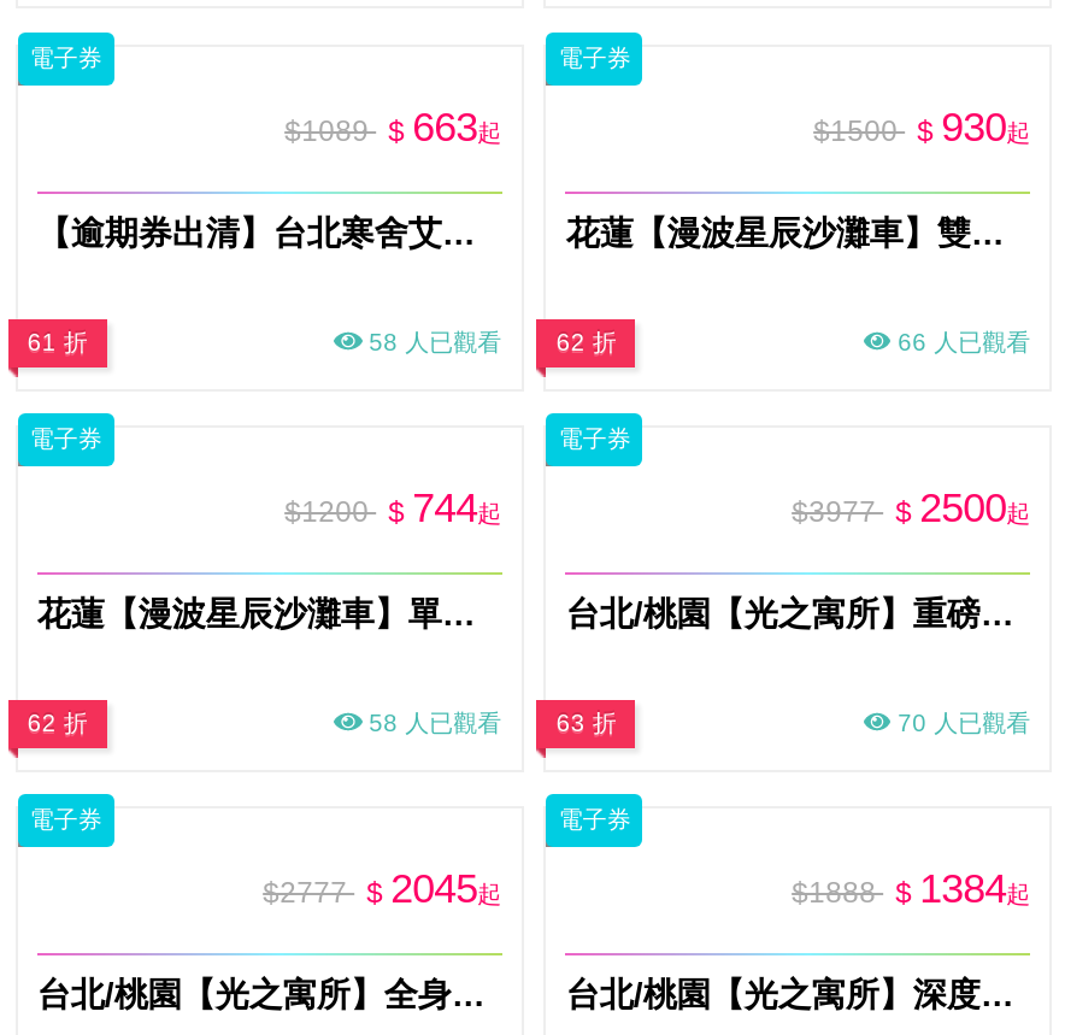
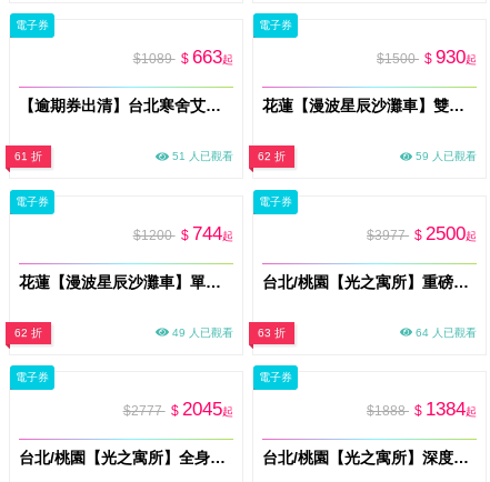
- 58 人已觀看
+ 51 人已觀看

- 66 人已觀看
+ 59 人已觀看

- 58 人已觀看
+ 49 人已觀看

- 70 人已觀看
+ 64 人已觀看
